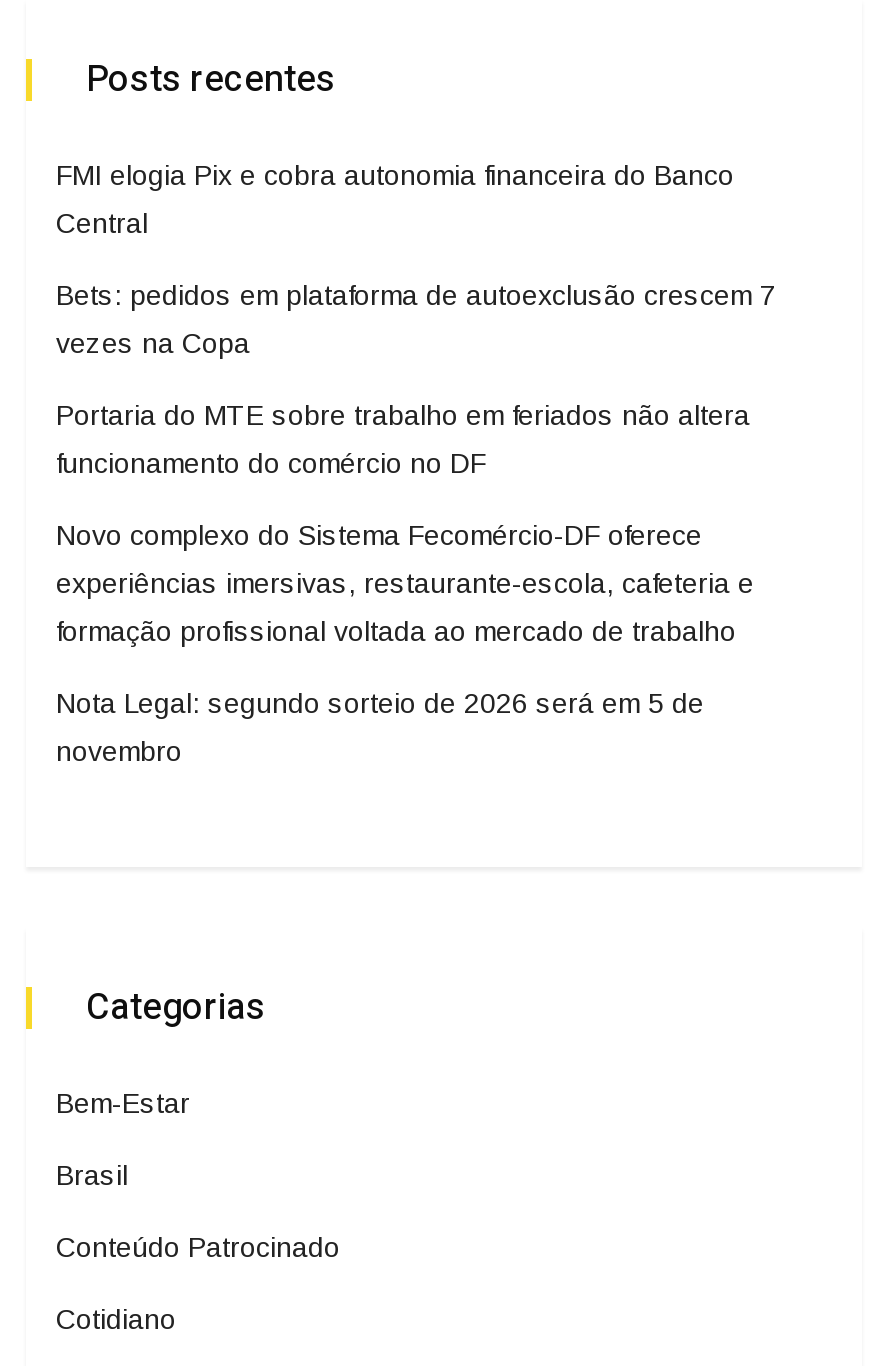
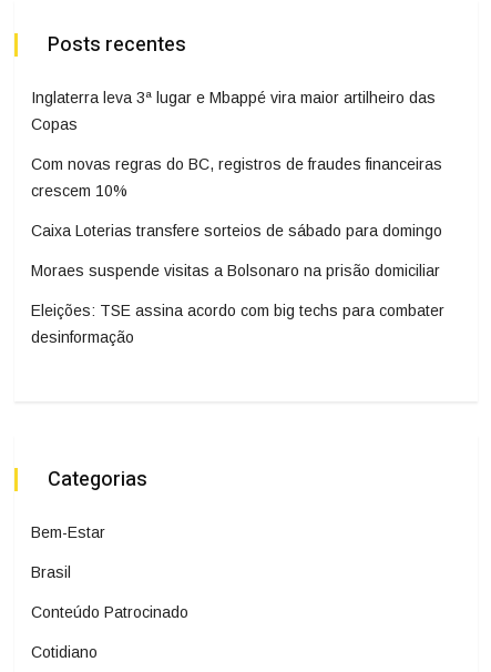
- FMI elogia Pix e cobra autonomia financeira do Banco
- Central
- Bets: pedidos em plataforma de autoexclusão crescem 7
- vezes na Copa
- Portaria do MTE sobre trabalho em feriados não altera
- funcionamento do comércio no DF
- Novo complexo do Sistema Fecomércio-DF oferece
- experiências imersivas, restaurante-escola, cafeteria e
- formação profissional voltada ao mercado de trabalho
- Nota Legal: segundo sorteio de 2026 será em 5 de
- novembro
+ Inglaterra leva 3ª lugar e Mbappé vira maior artilheiro das
+ Copas
+ Com novas regras do BC, registros de fraudes financeiras
+ crescem 10%
+ Caixa Loterias transfere sorteios de sábado para domingo
+ Moraes suspende visitas a Bolsonaro na prisão domiciliar
+ Eleições: TSE assina acordo com big techs para combater
+ desinformação
